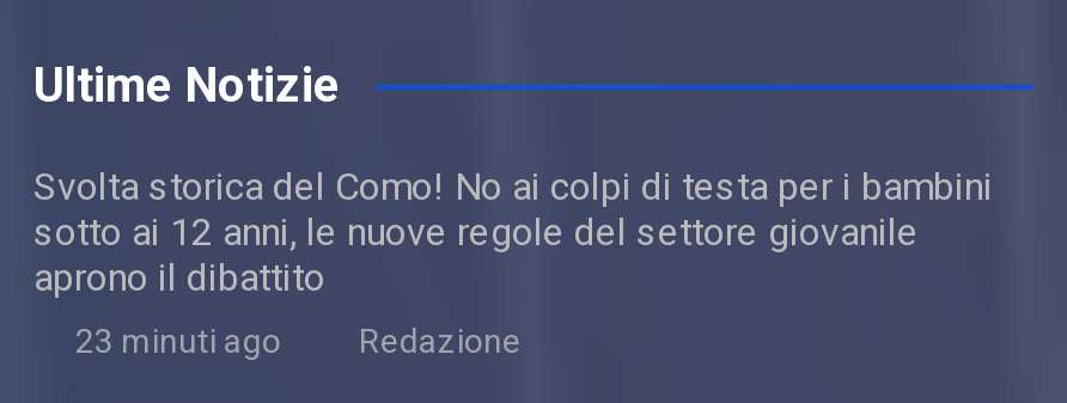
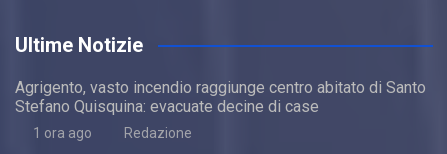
- Svolta storica del Como! No ai colpi di testa per i bambini
- sotto ai 12 anni, le nuove regole del settore giovanile
- aprono il dibattito
+ Agrigento, vasto incendio raggiunge centro abitato di Santo
+ Stefano Quisquina: evacuate decine di case

- 23 minuti ago
+ 1 ora ago
